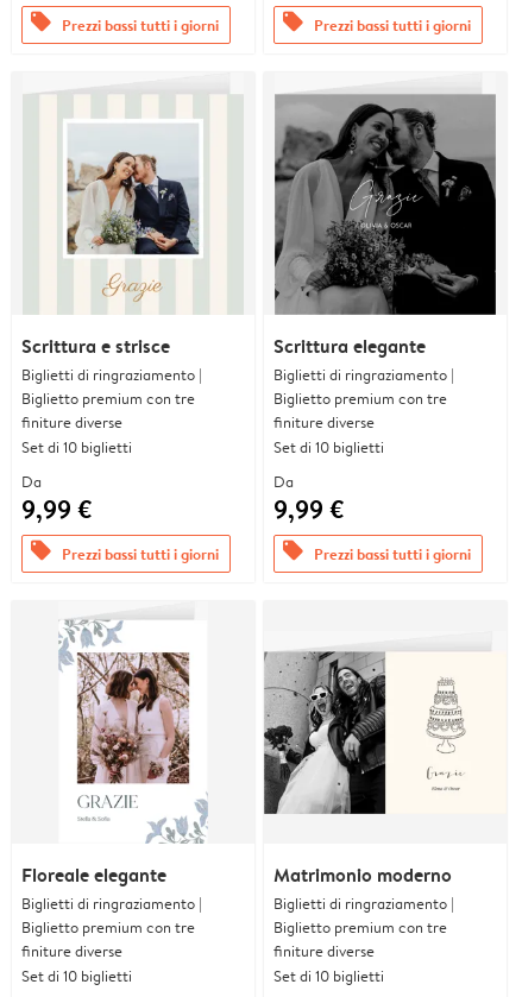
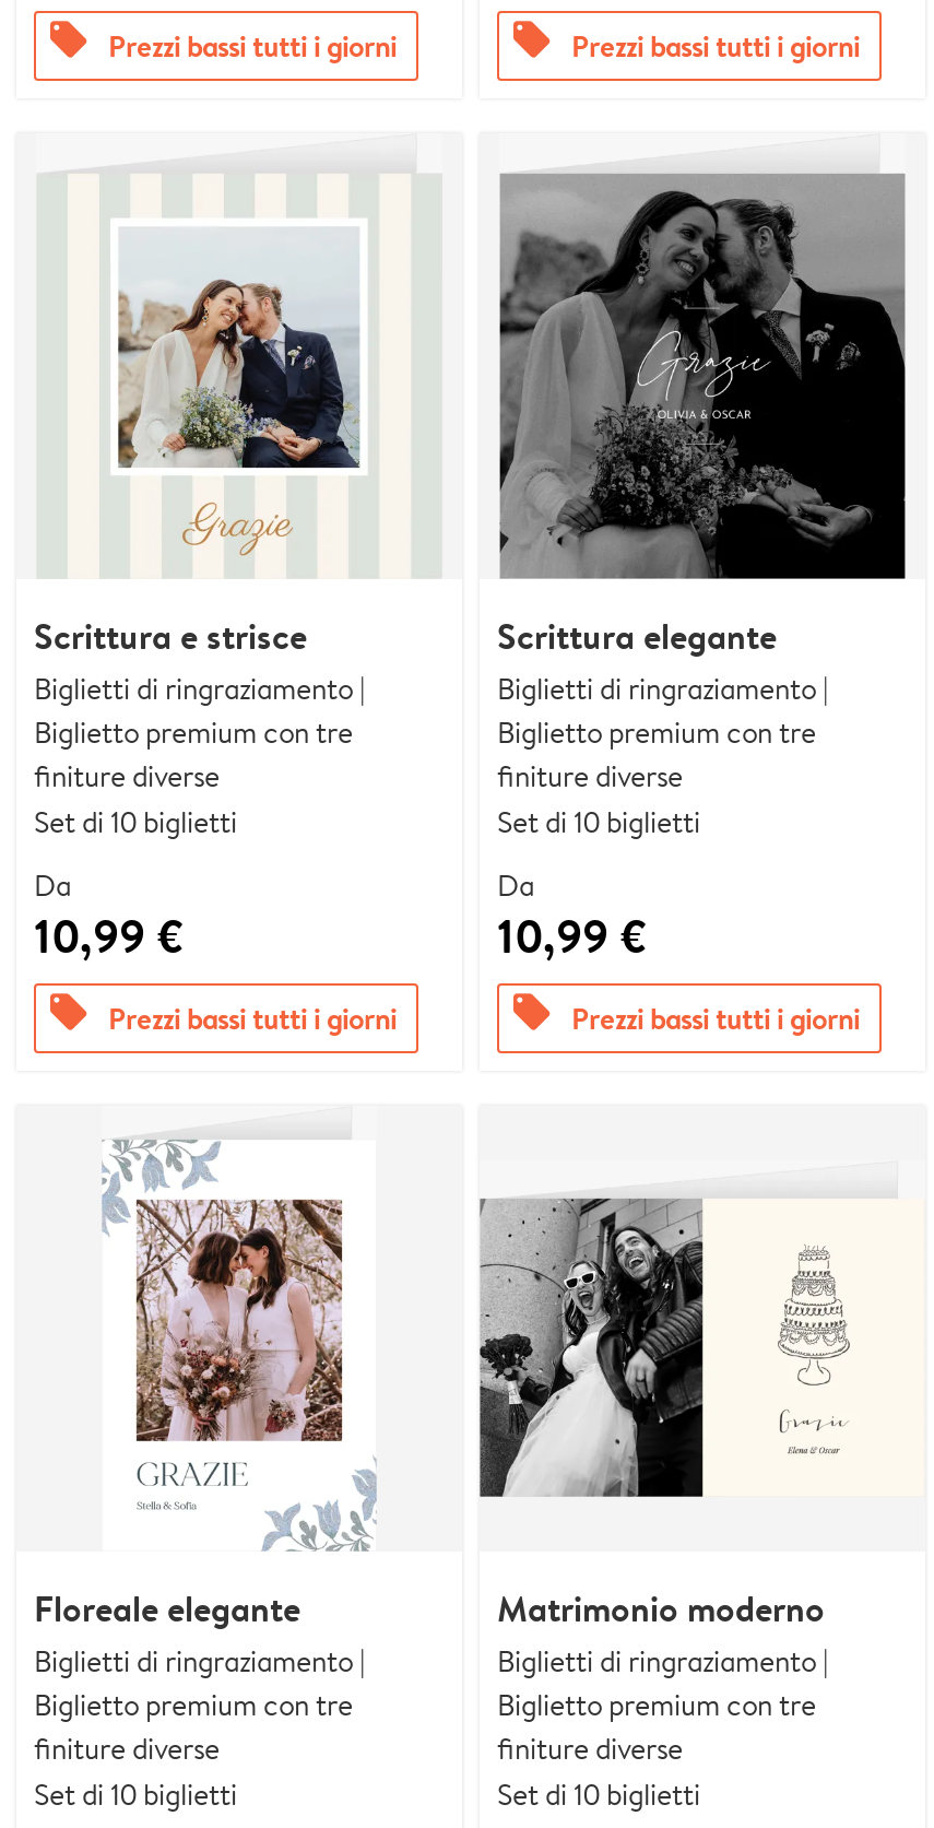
- 9,99 €
+ 10,99 €

- 9,99 €
+ 10,99 €
